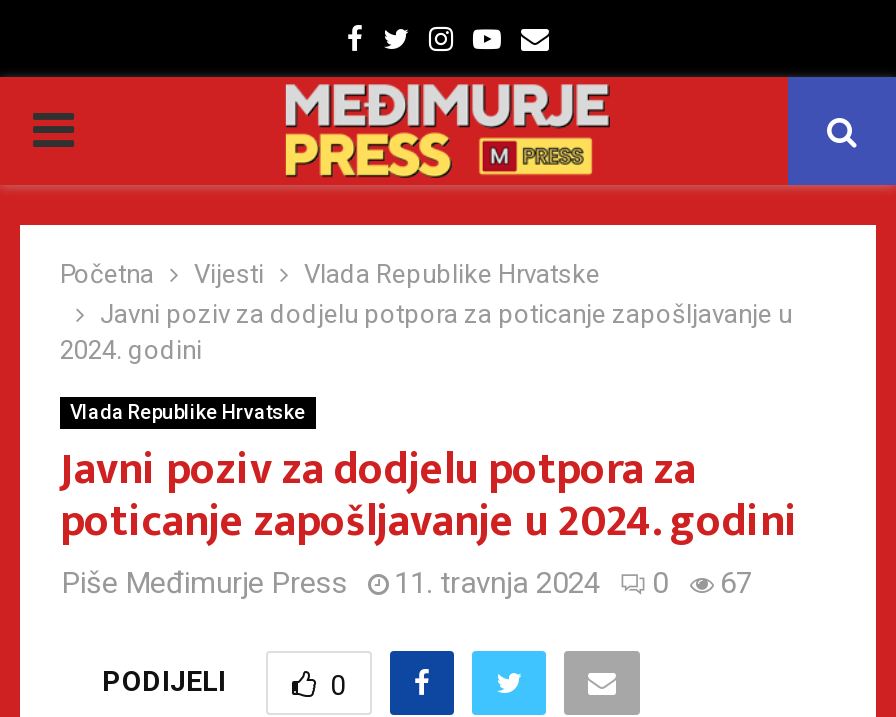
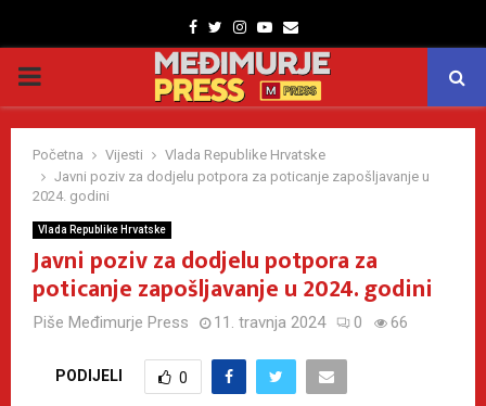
- Piše Međimurje Press 11. travnja 2024 0 67
+ Piše Međimurje Press 11. travnja 2024 0 66
